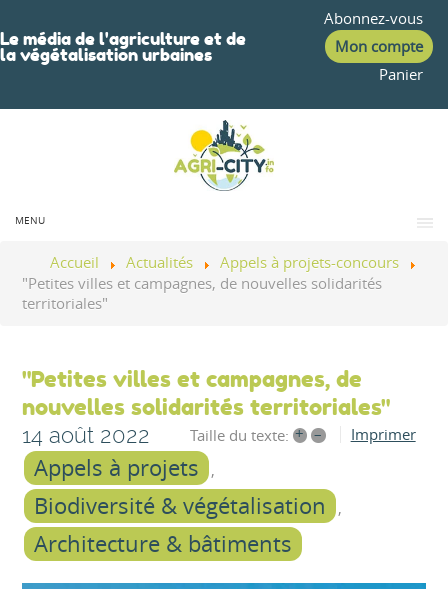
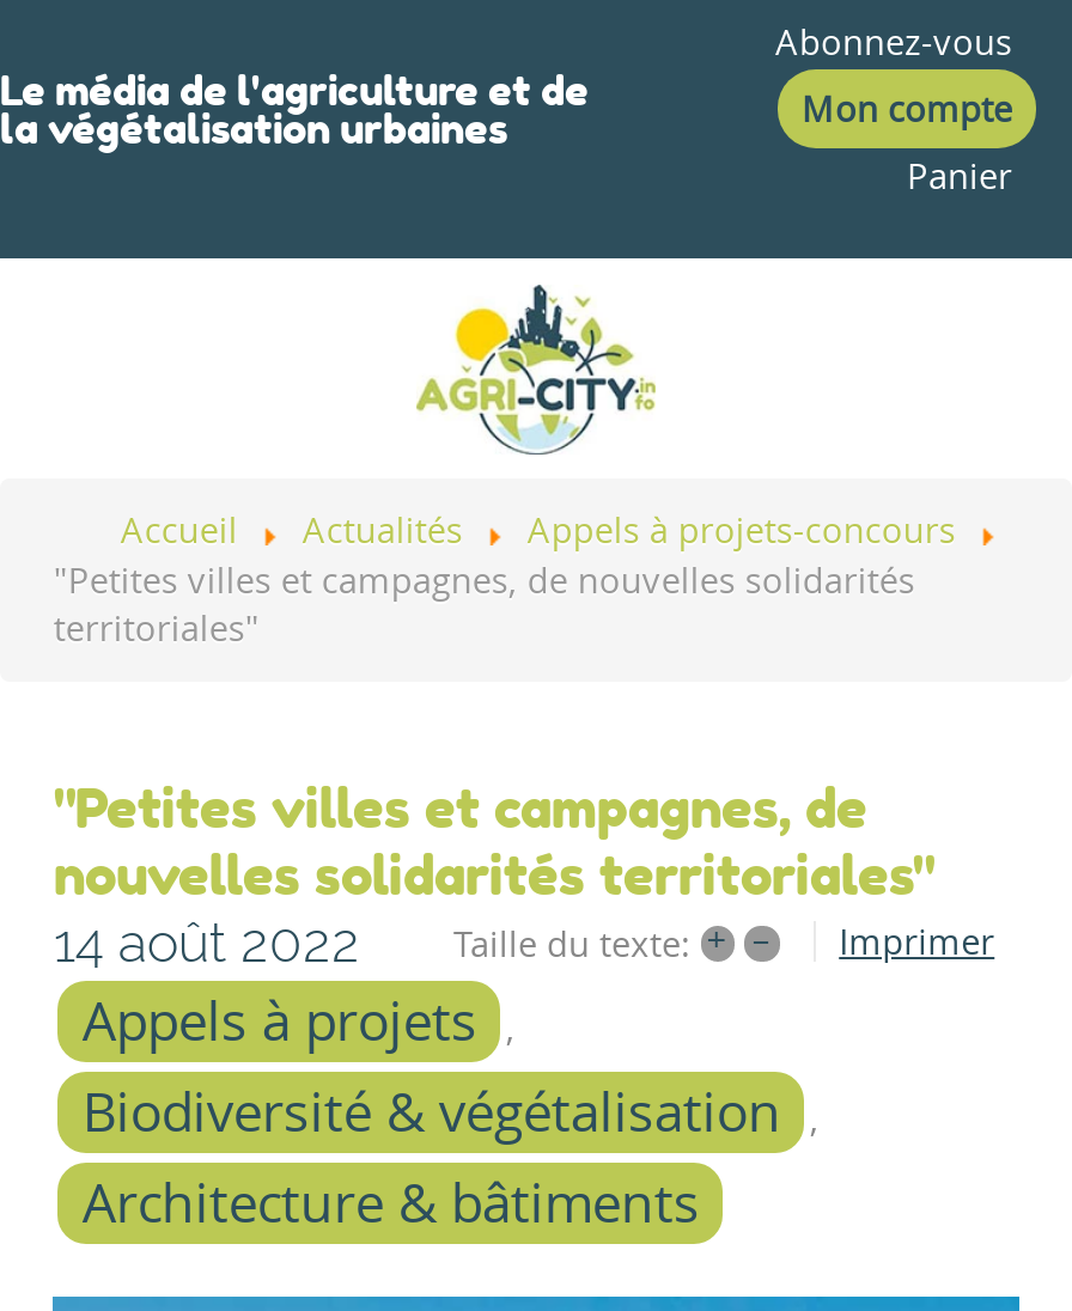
- MENU
